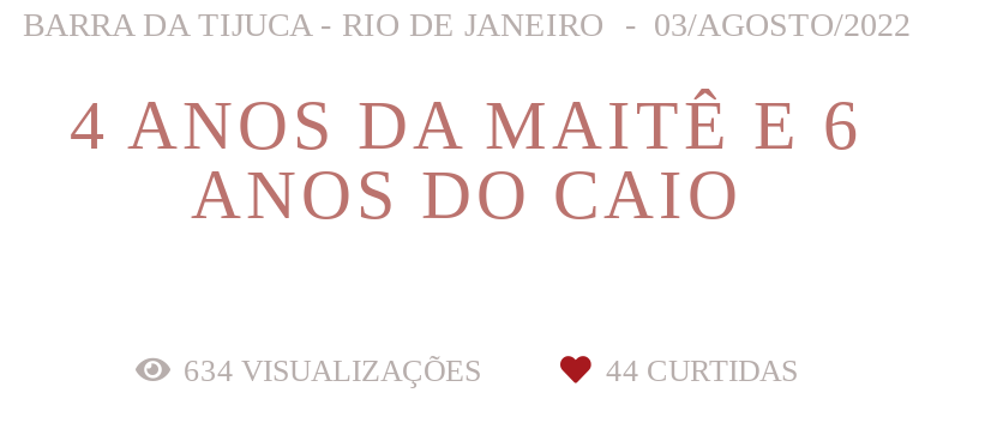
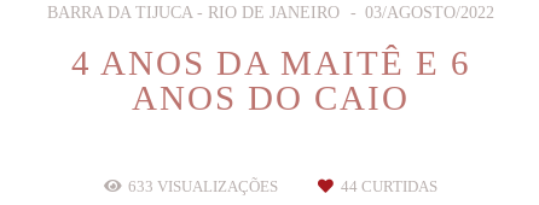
- 634 VISUALIZAÇÕES
+ 633 VISUALIZAÇÕES
